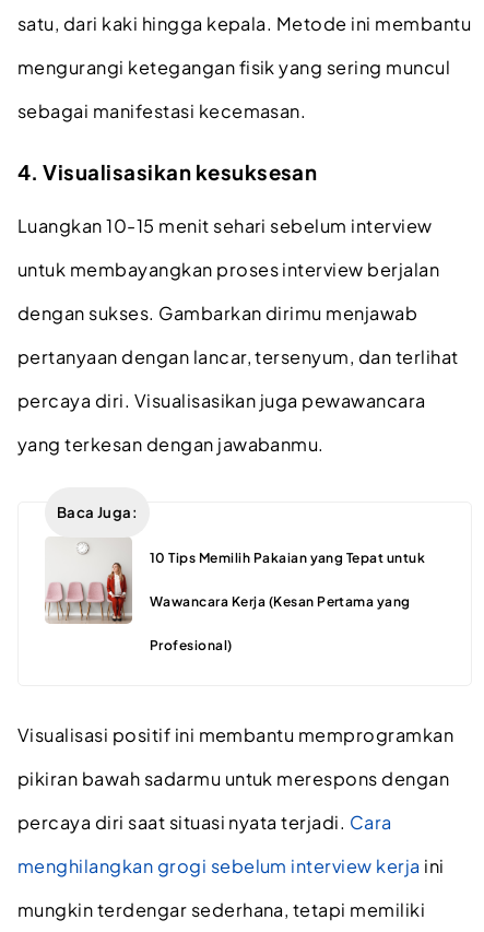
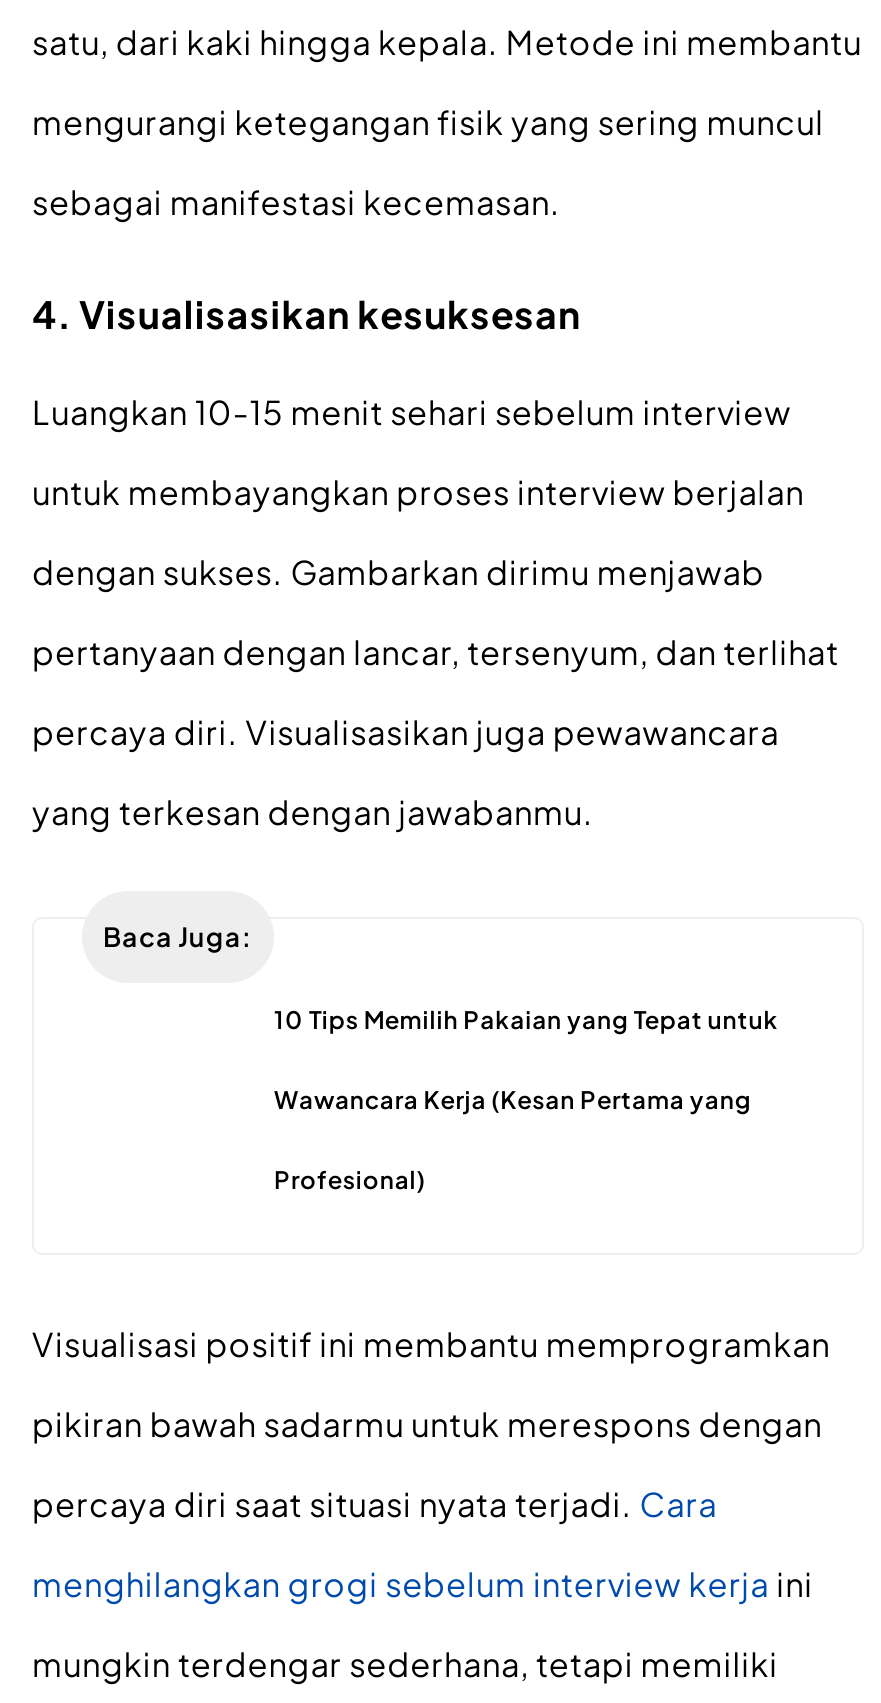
- [image]
